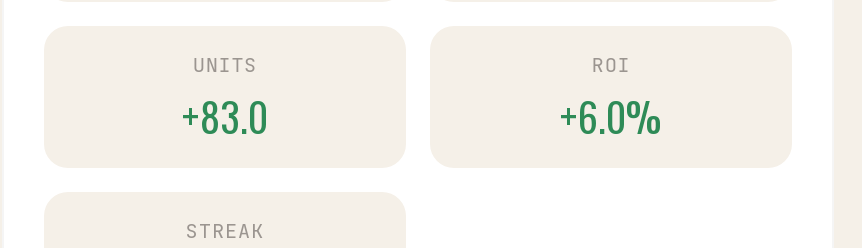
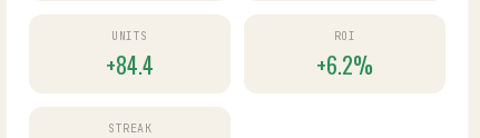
- +83.0
+ +84.4

- +6.0%
+ +6.2%
